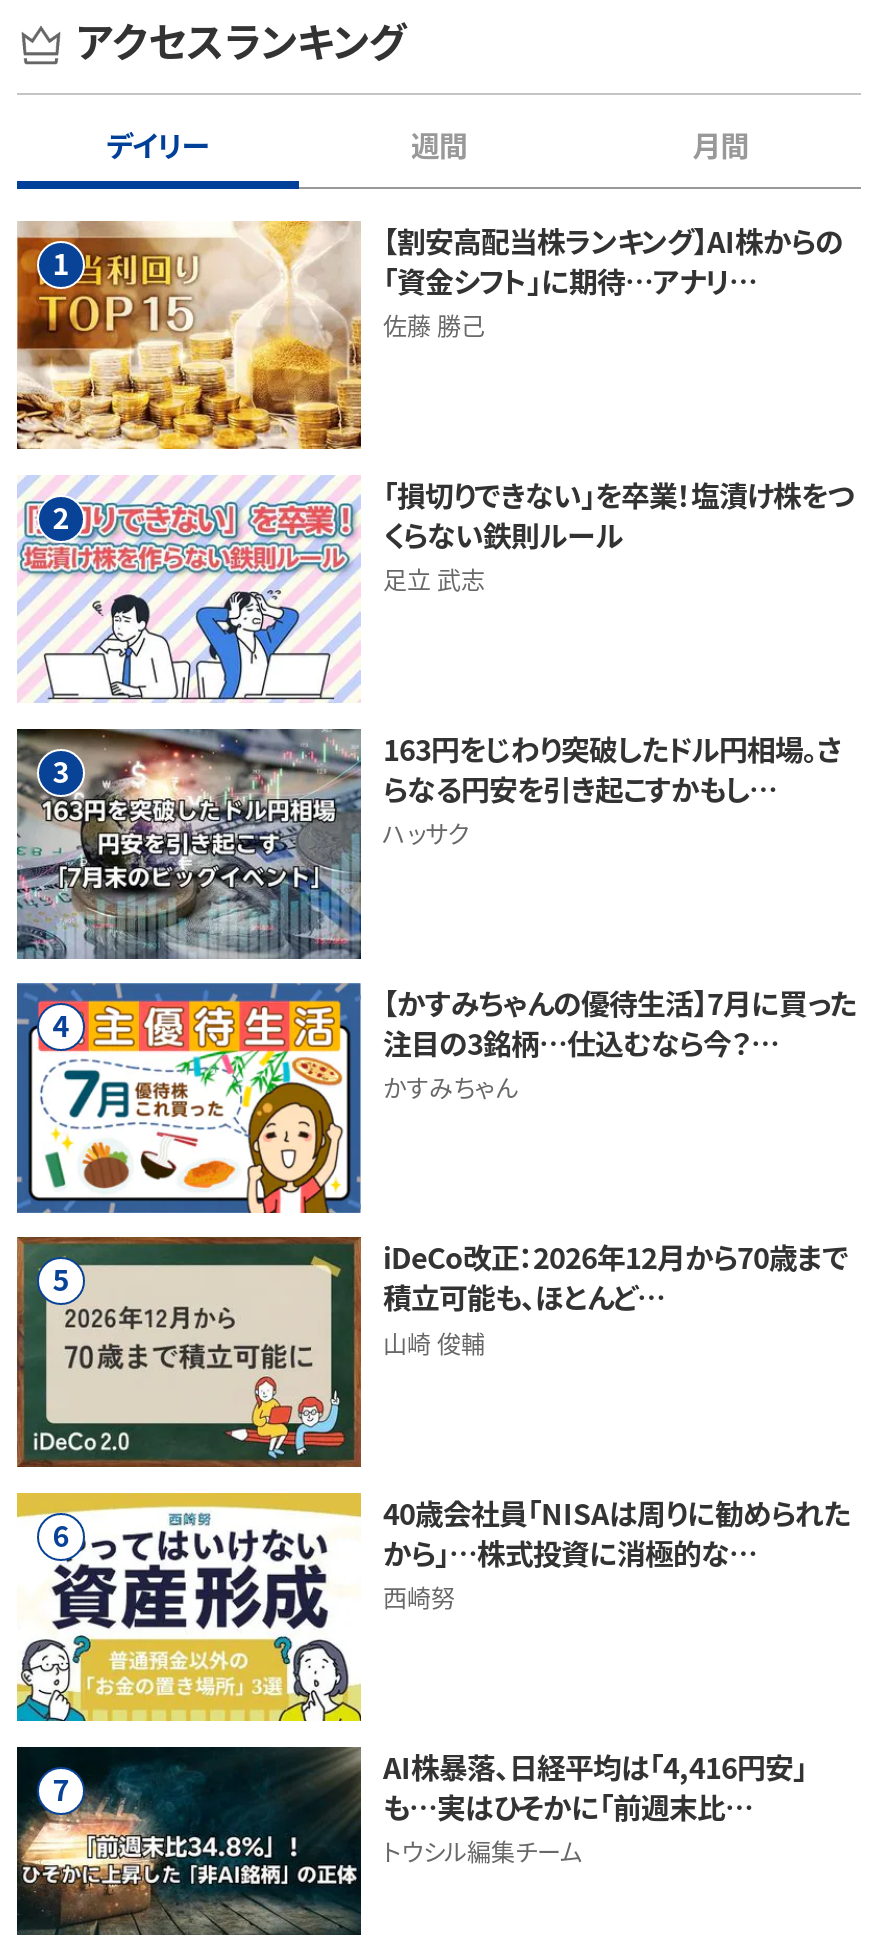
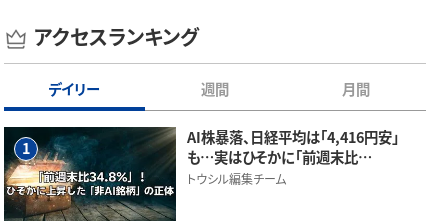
- [image]
- 【割安高配当株ランキング】AI株からの
- 「資金シフト」に期待…アナリ…
- 佐藤 勝己

- [image]
- 2

- 「損切りできない」を卒業！塩漬け株をつ
- くらない鉄則ルール
- 足立 武志

- [image]
- 3

- 163円をじわり突破したドル円相場。さ
- らなる円安を引き起こすかもし…
- ハッサク

- [image]
- 4

- 【かすみちゃんの優待生活】7月に買った
- 注目の3銘柄…仕込むなら今？…
- かすみちゃん

- [image]
- 5

- iDeCo改正：2026年12月から70歳まで
- 積立可能も、ほとんど…
- 山崎 俊輔

- [image]
- 6

- 40歳会社員「NISAは周りに勧められた
- から」…株式投資に消極的な…
- 西崎努

- 7
